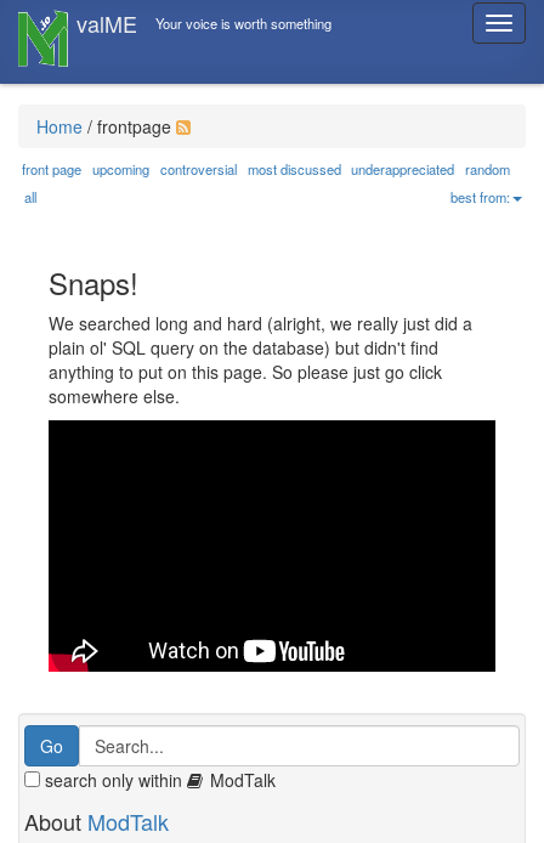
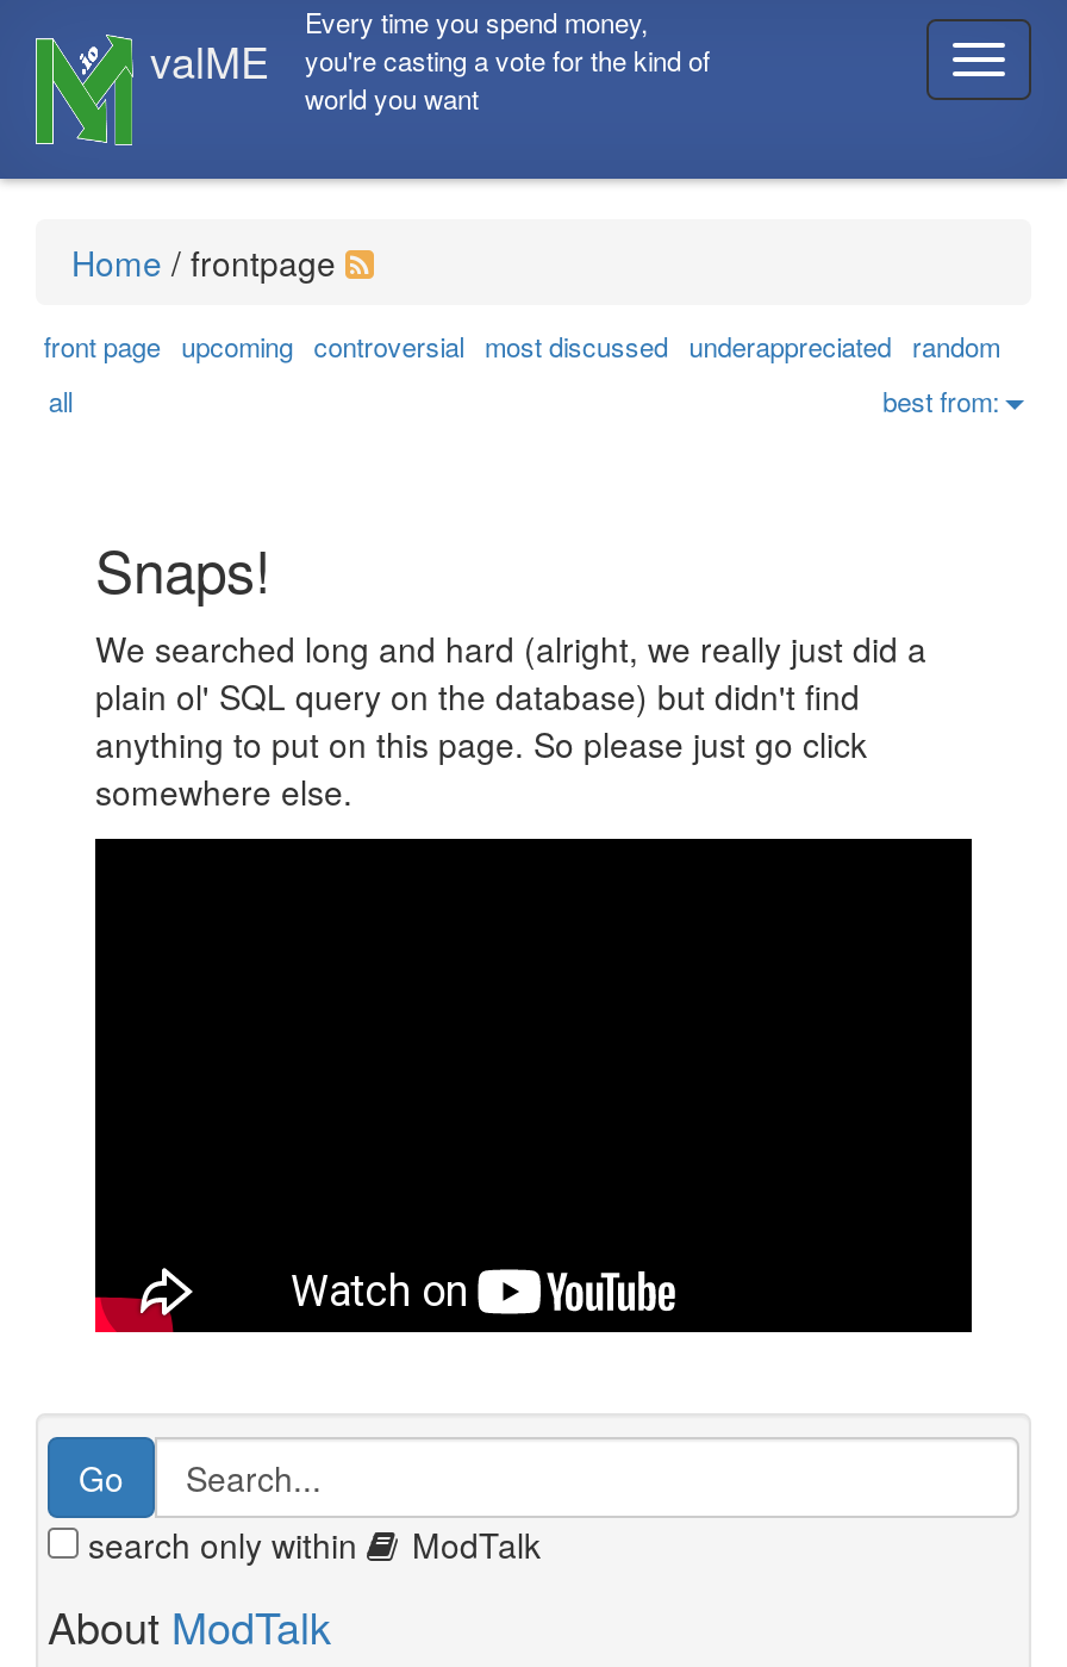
- Your voice is worth something
+ Every time you spend money,
+ you're casting a vote for the kind of
+ world you want
